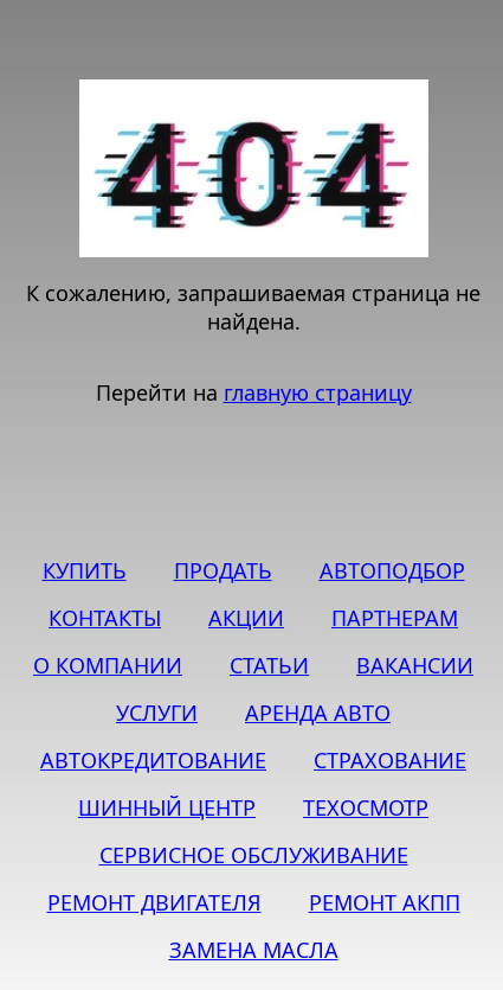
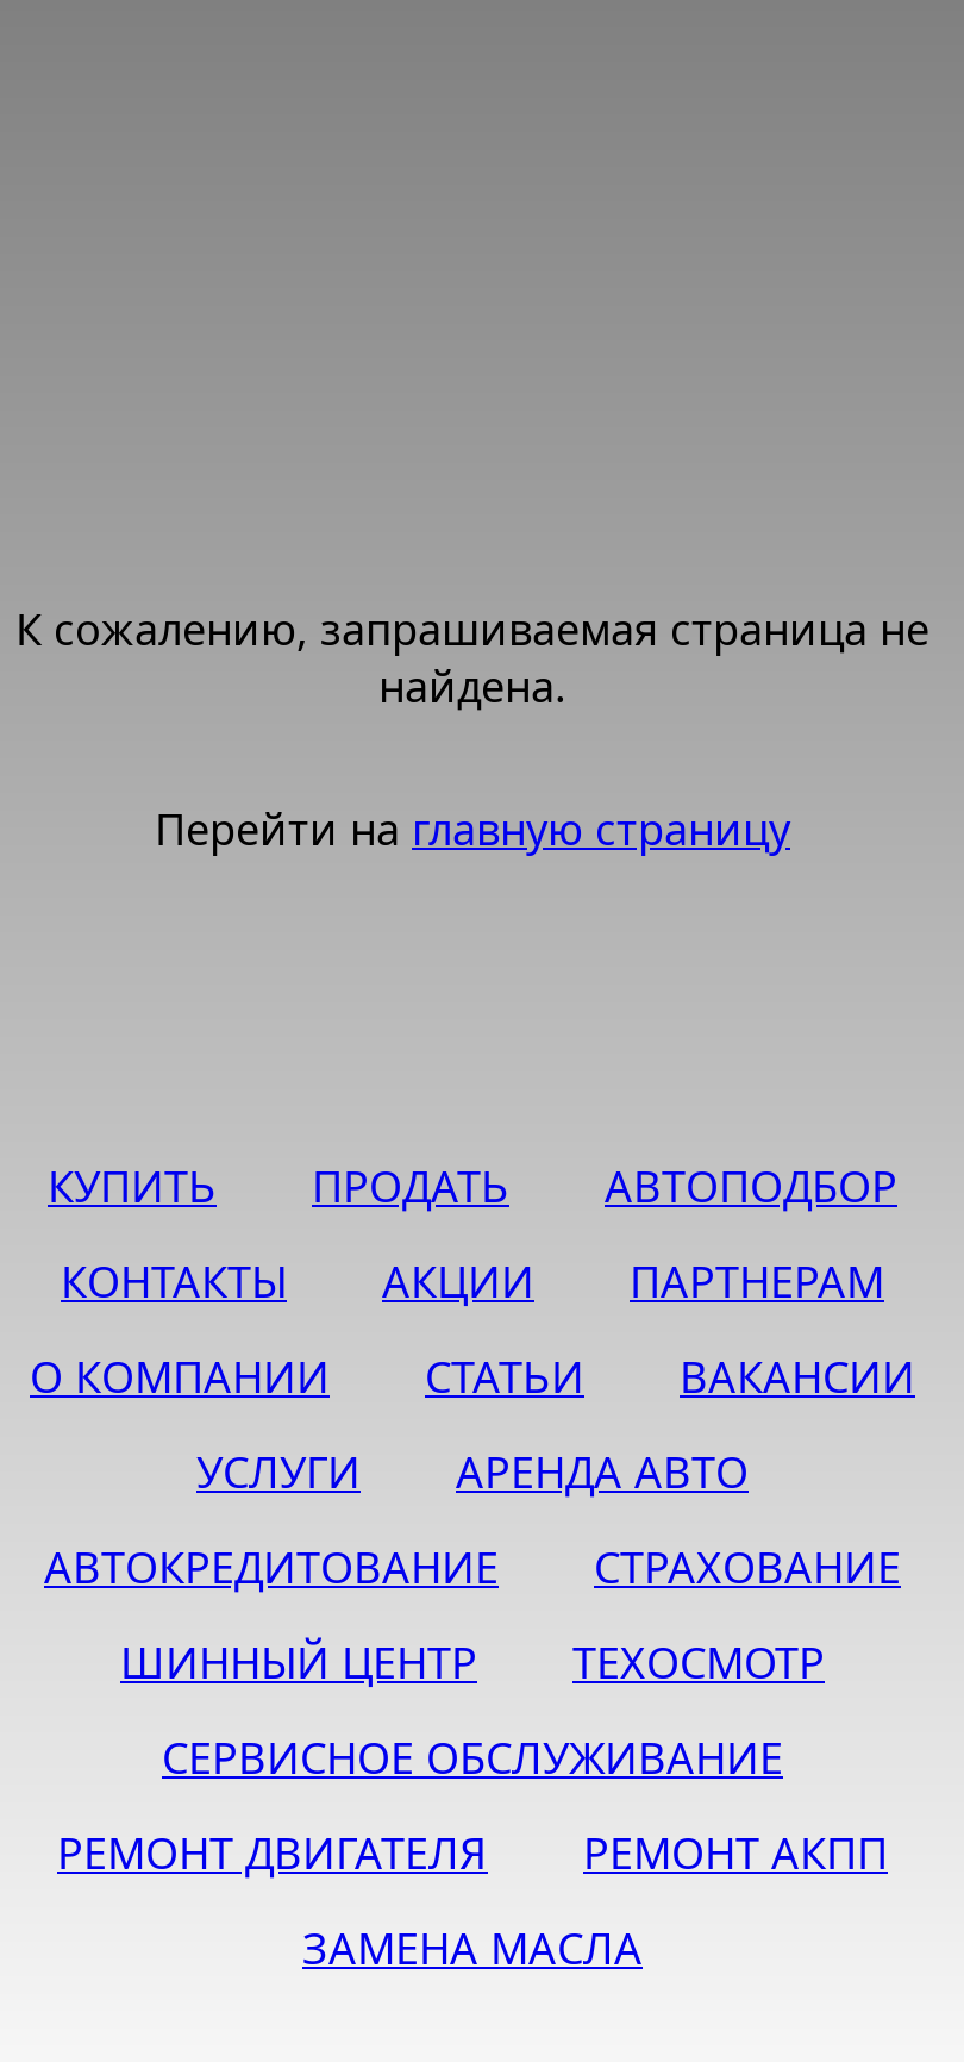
- [image]
